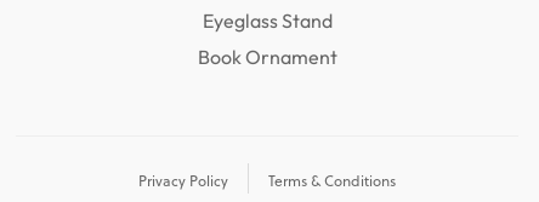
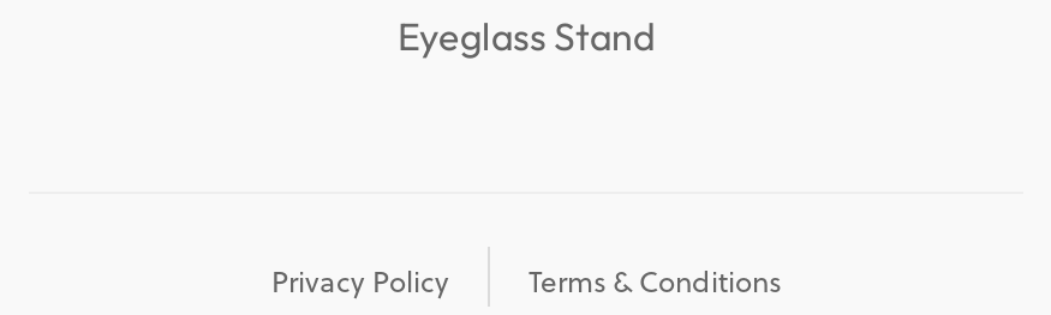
- Book Ornament
